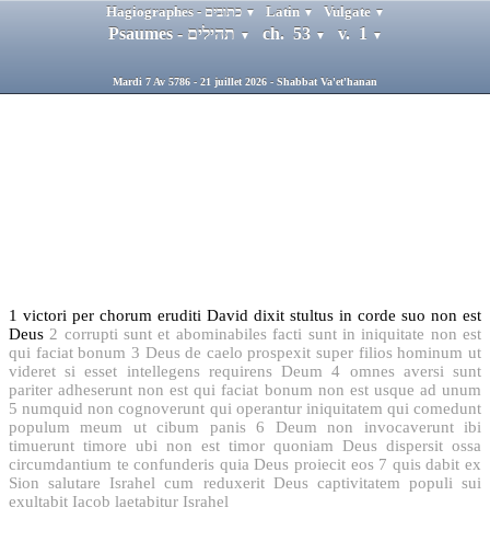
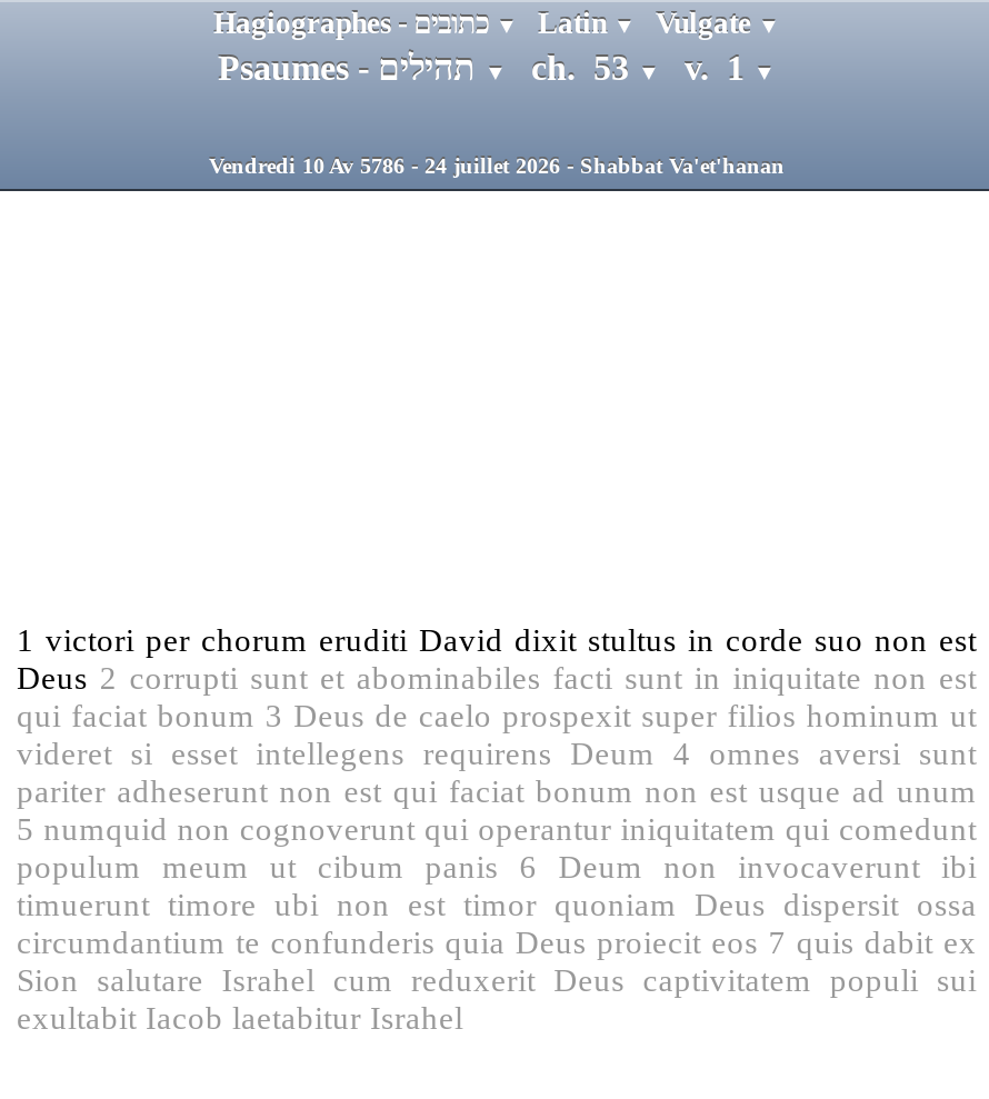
- Mardi 7 Av 5786 - 21 juillet 2026 - Shabbat Va'et'hanan
+ Vendredi 10 Av 5786 - 24 juillet 2026 - Shabbat Va'et'hanan
